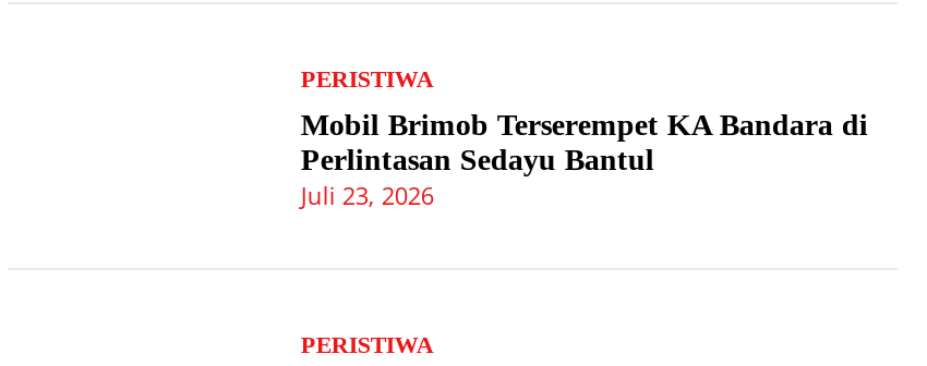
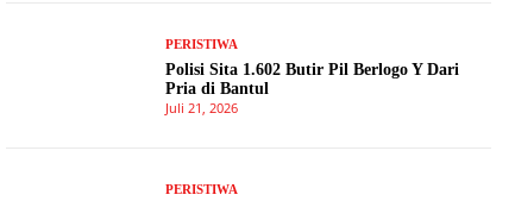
- Mobil Brimob Terserempet KA Bandara di
- Perlintasan Sedayu Bantul
- Juli 23, 2026
+ Polisi Sita 1.602 Butir Pil Berlogo Y Dari
+ Pria di Bantul
+ Juli 21, 2026
